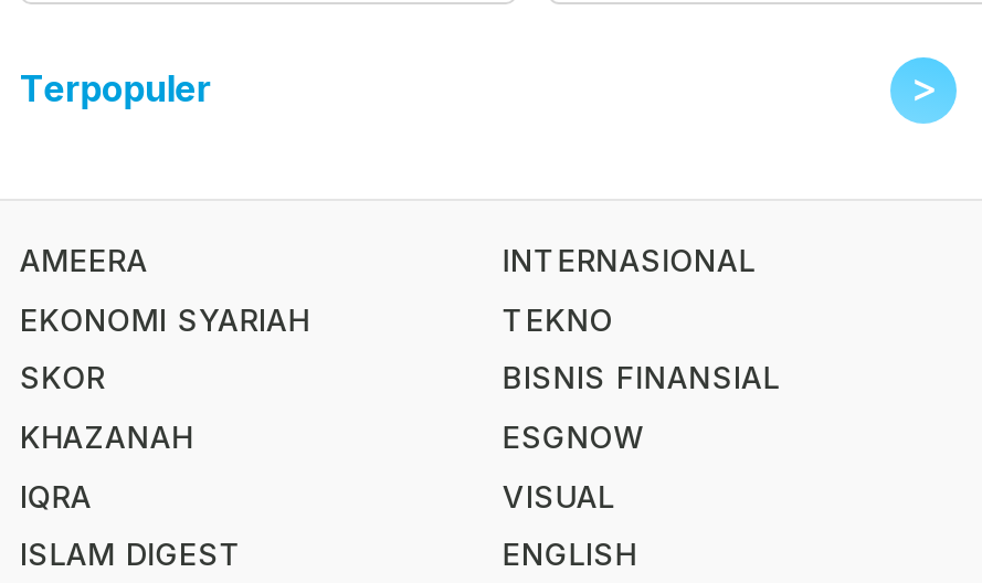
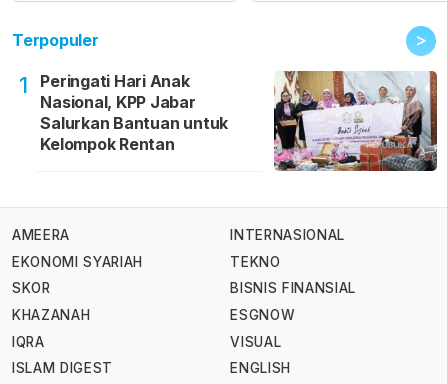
+ 1
+ Peringati Hari Anak
+ Nasional, KPP Jabar
+ Salurkan Bantuan untuk
+ Kelompok Rentan

+ [image]
